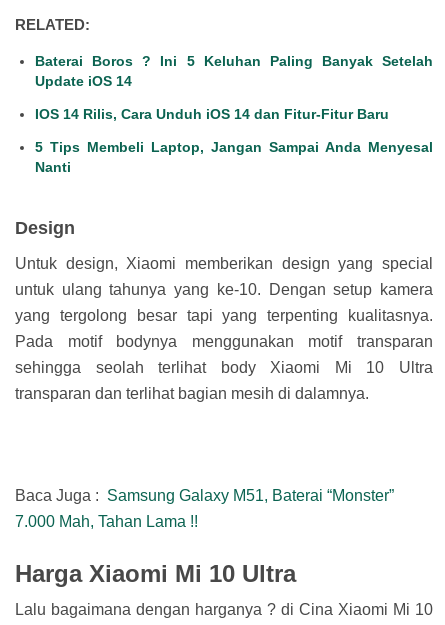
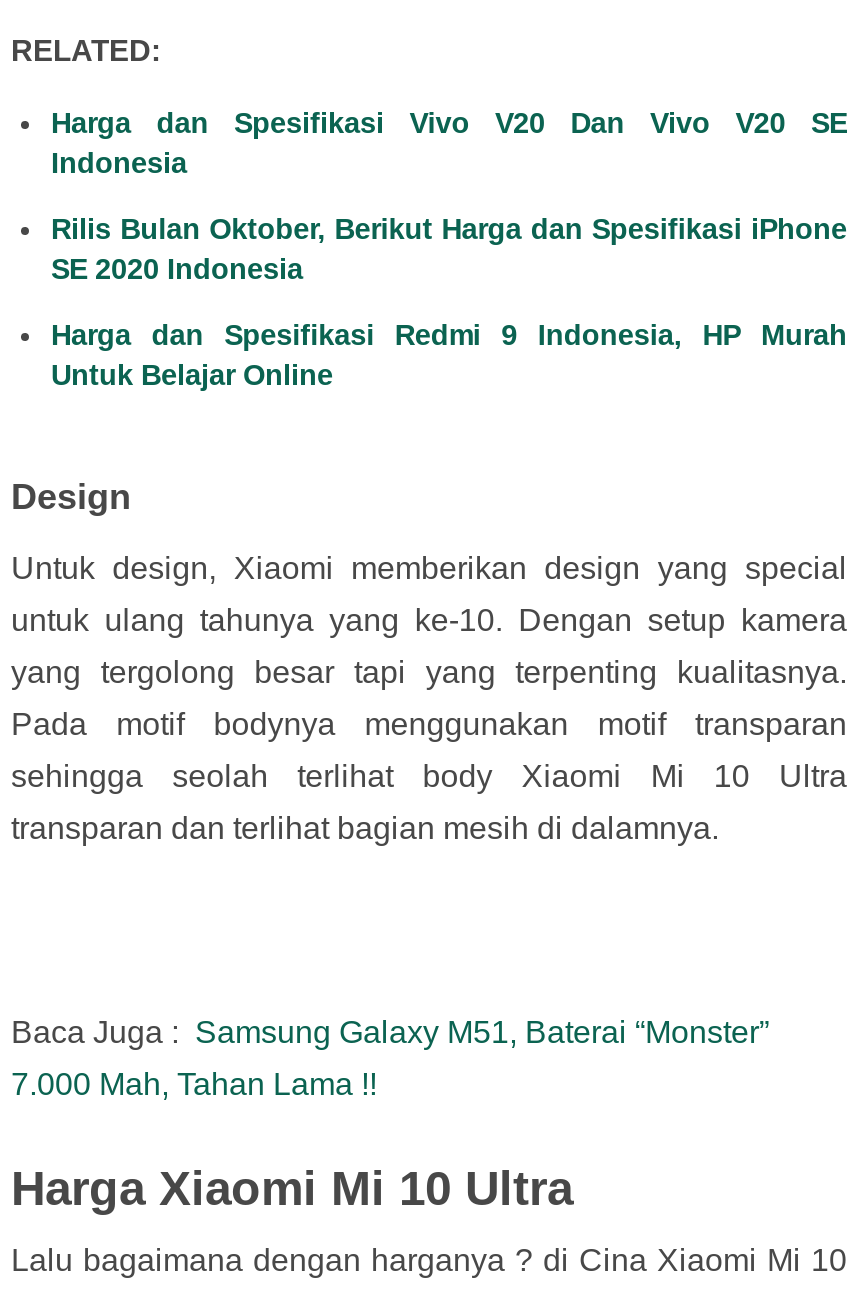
- Baterai Boros ? Ini 5 Keluhan Paling Banyak Setelah
- Update iOS 14
+ Harga dan Spesifikasi Vivo V20 Dan Vivo V20 SE
+ Indonesia

- IOS 14 Rilis, Cara Unduh iOS 14 dan Fitur-Fitur Baru
+ Rilis Bulan Oktober, Berikut Harga dan Spesifikasi iPhone
+ SE 2020 Indonesia

- 5 Tips Membeli Laptop, Jangan Sampai Anda Menyesal
- Nanti
+ Harga dan Spesifikasi Redmi 9 Indonesia, HP Murah
+ Untuk Belajar Online
